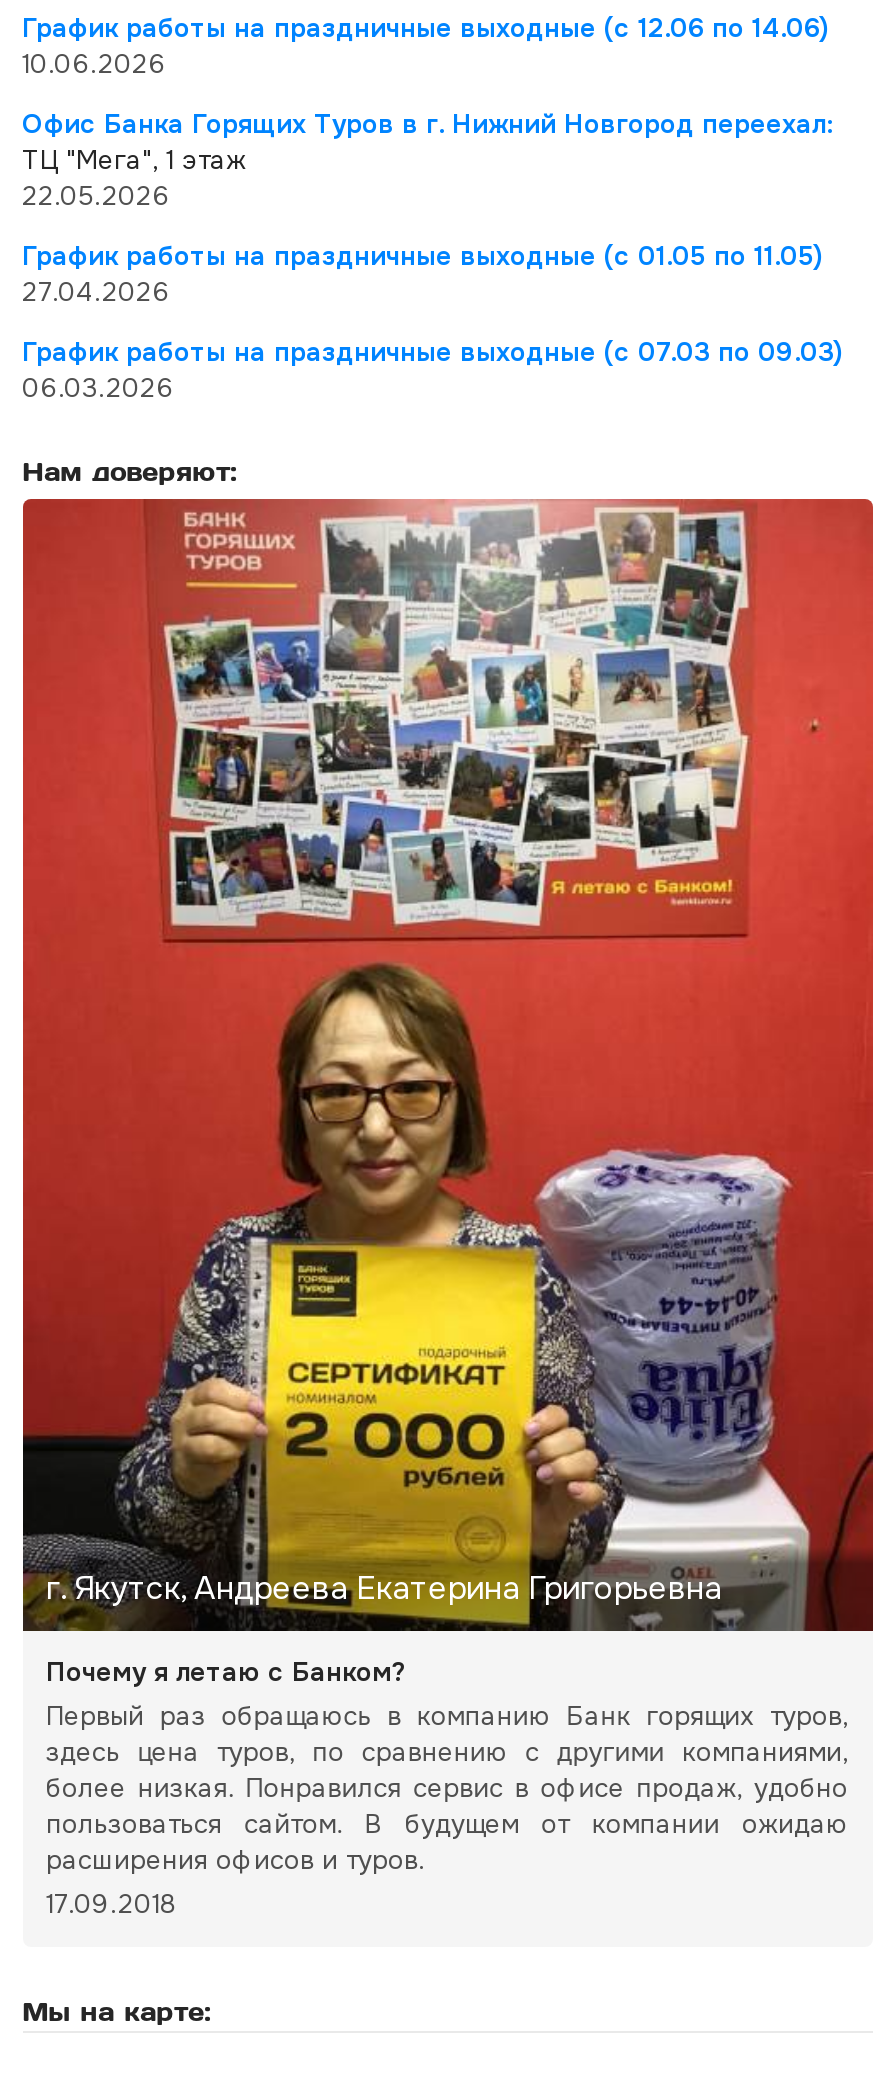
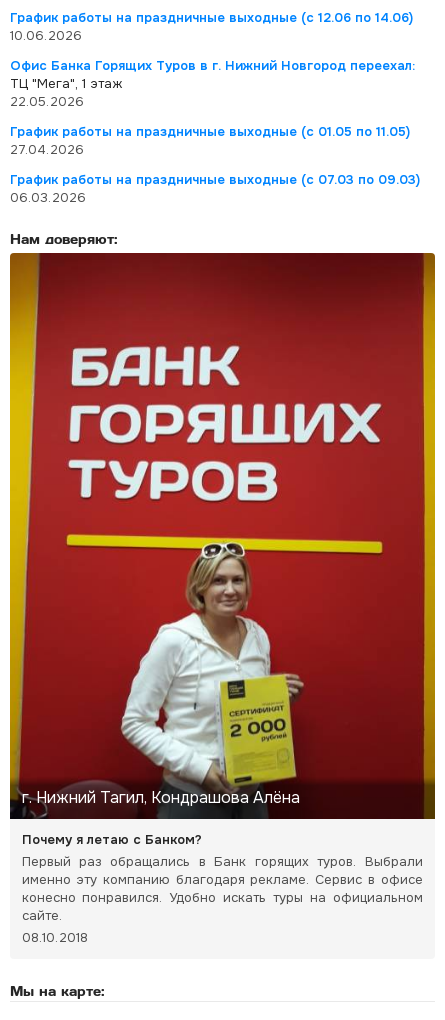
- [image]
- г. Якутск, Андреева Екатерина Григорьевна
+ [image]
+ г. Нижний Тагил, Кондрашова Алёна

- Первый раз обращаюсь в компанию Банк горящих туров,
- здесь цена туров, по сравнению с другими компаниями,
- более низкая. Понравился сервис в офисе продаж, удобно
- пользоваться сайтом. В будущем от компании ожидаю
- расширения офисов и туров.
- 17.09.2018
+ Первый раз обращались в Банк горящих туров. Выбрали
+ именно эту компанию благодаря рекламе. Сервис в офисе
+ конесно понравился. Удобно искать туры на официальном
+ сайте.
+ 08.10.2018
